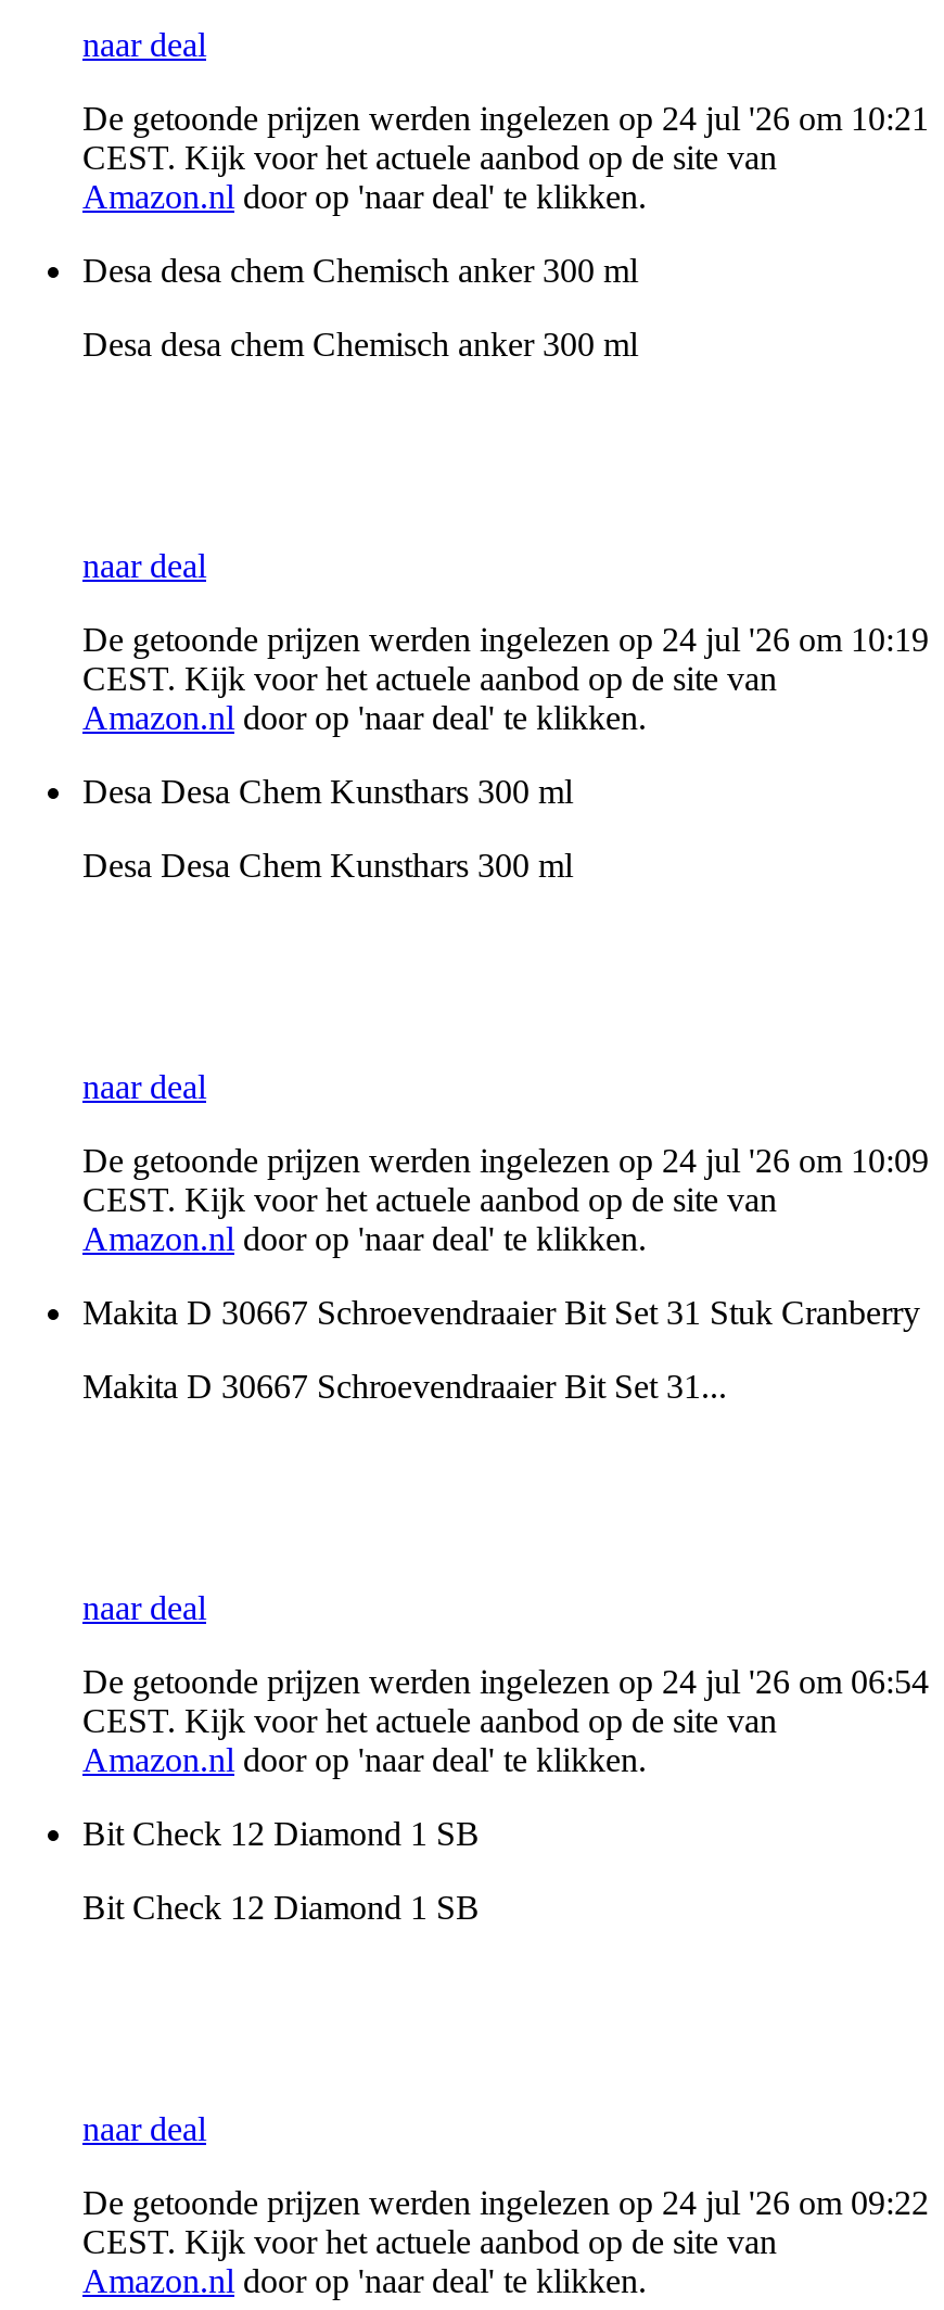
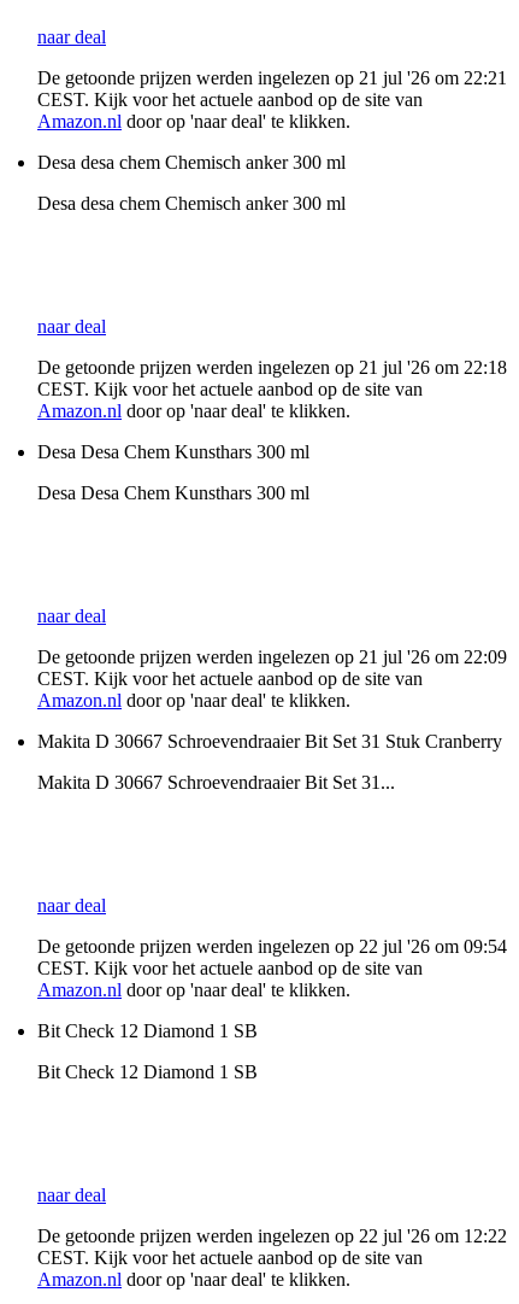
- De getoonde prijzen werden ingelezen op 24 jul '26 om 10:21
+ De getoonde prijzen werden ingelezen op 21 jul '26 om 22:21

- De getoonde prijzen werden ingelezen op 24 jul '26 om 10:19
+ De getoonde prijzen werden ingelezen op 21 jul '26 om 22:18

- De getoonde prijzen werden ingelezen op 24 jul '26 om 10:09
+ De getoonde prijzen werden ingelezen op 21 jul '26 om 22:09

- De getoonde prijzen werden ingelezen op 24 jul '26 om 06:54
+ De getoonde prijzen werden ingelezen op 22 jul '26 om 09:54

- De getoonde prijzen werden ingelezen op 24 jul '26 om 09:22
+ De getoonde prijzen werden ingelezen op 22 jul '26 om 12:22
